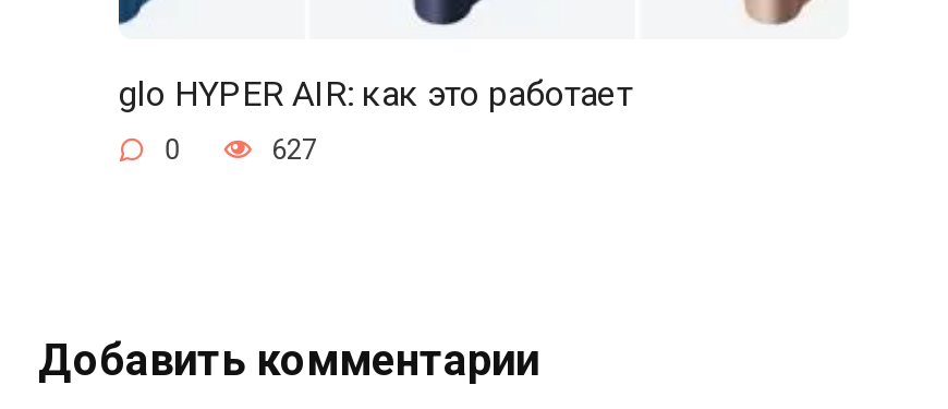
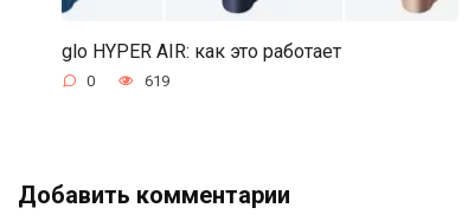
- 627
+ 619
